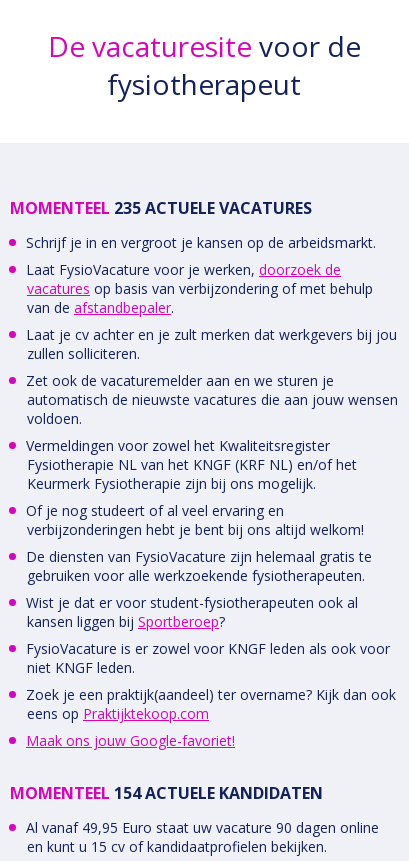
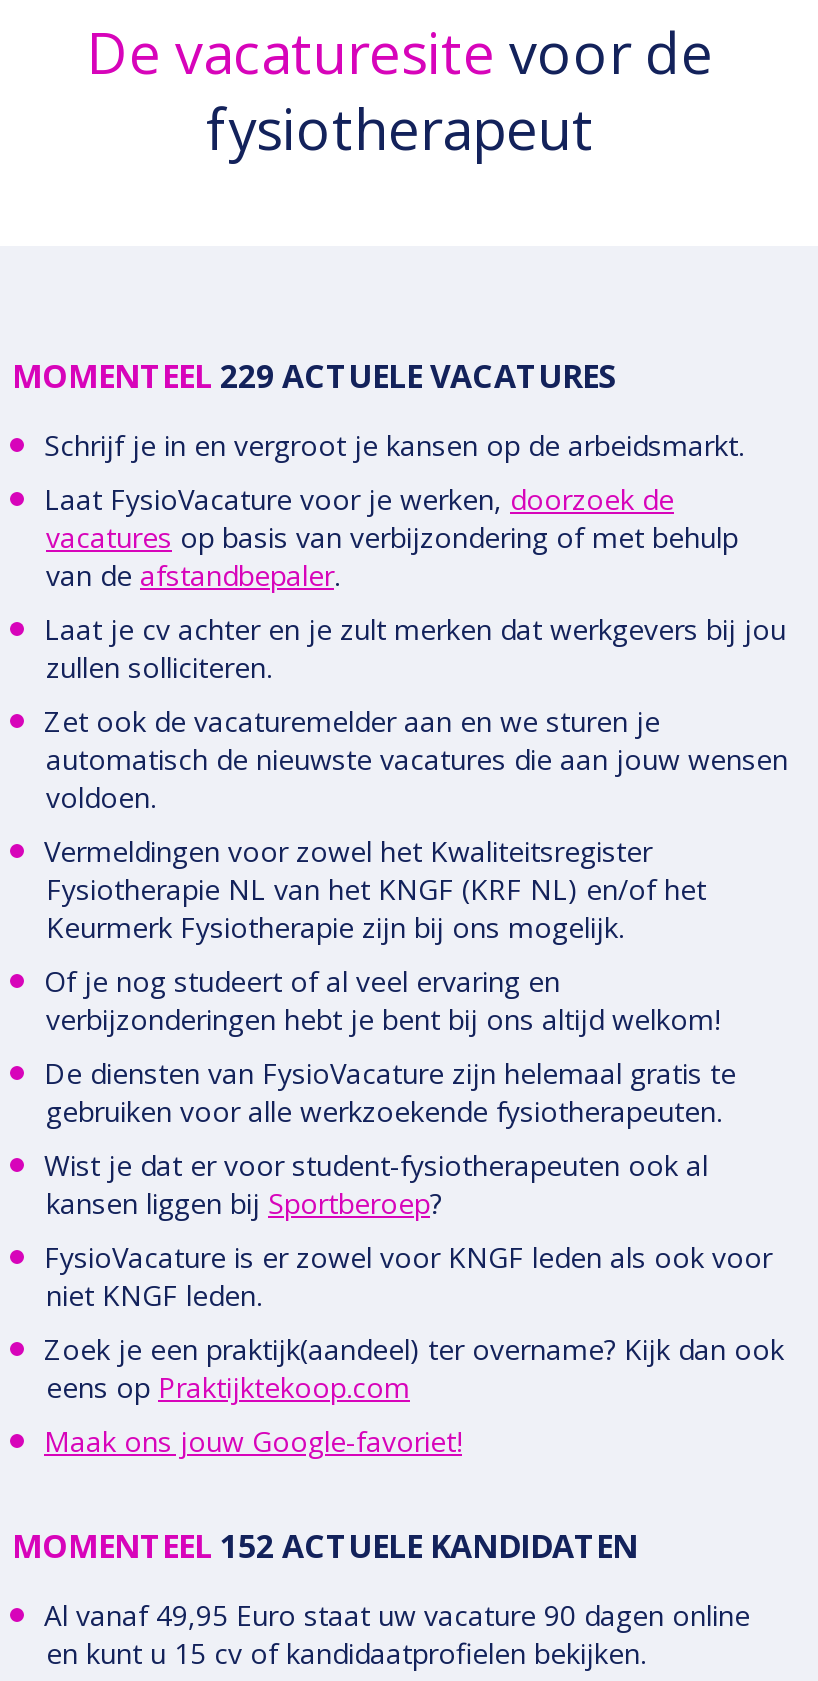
- MOMENTEEL 235 ACTUELE VACATURES
+ MOMENTEEL 229 ACTUELE VACATURES

- MOMENTEEL 154 ACTUELE KANDIDATEN
+ MOMENTEEL 152 ACTUELE KANDIDATEN
